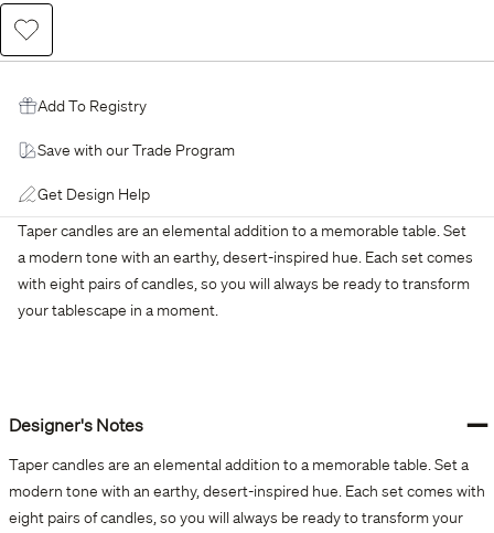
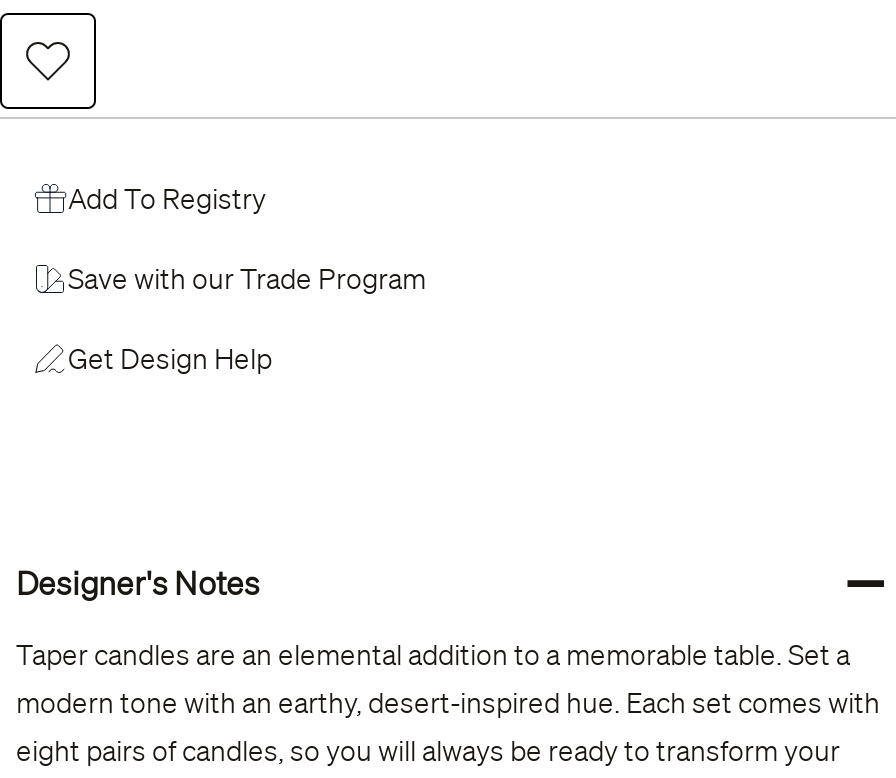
- Taper candles are an elemental addition to a memorable table. Set
- a modern tone with an earthy, desert-inspired hue. Each set comes
- with eight pairs of candles, so you will always be ready to transform
- your tablescape in a moment.
